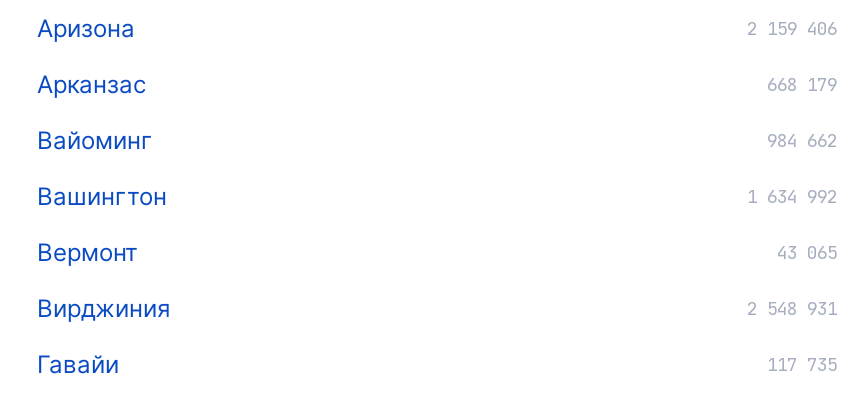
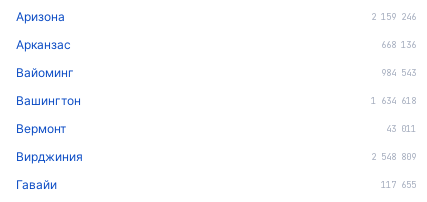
- 2 159 406
+ 2 159 246

- 668 179
+ 668 136

- 984 662
+ 984 543

- 1 634 992
+ 1 634 618

- 43 065
+ 43 011

- 2 548 931
+ 2 548 809

- 117 735
+ 117 655
